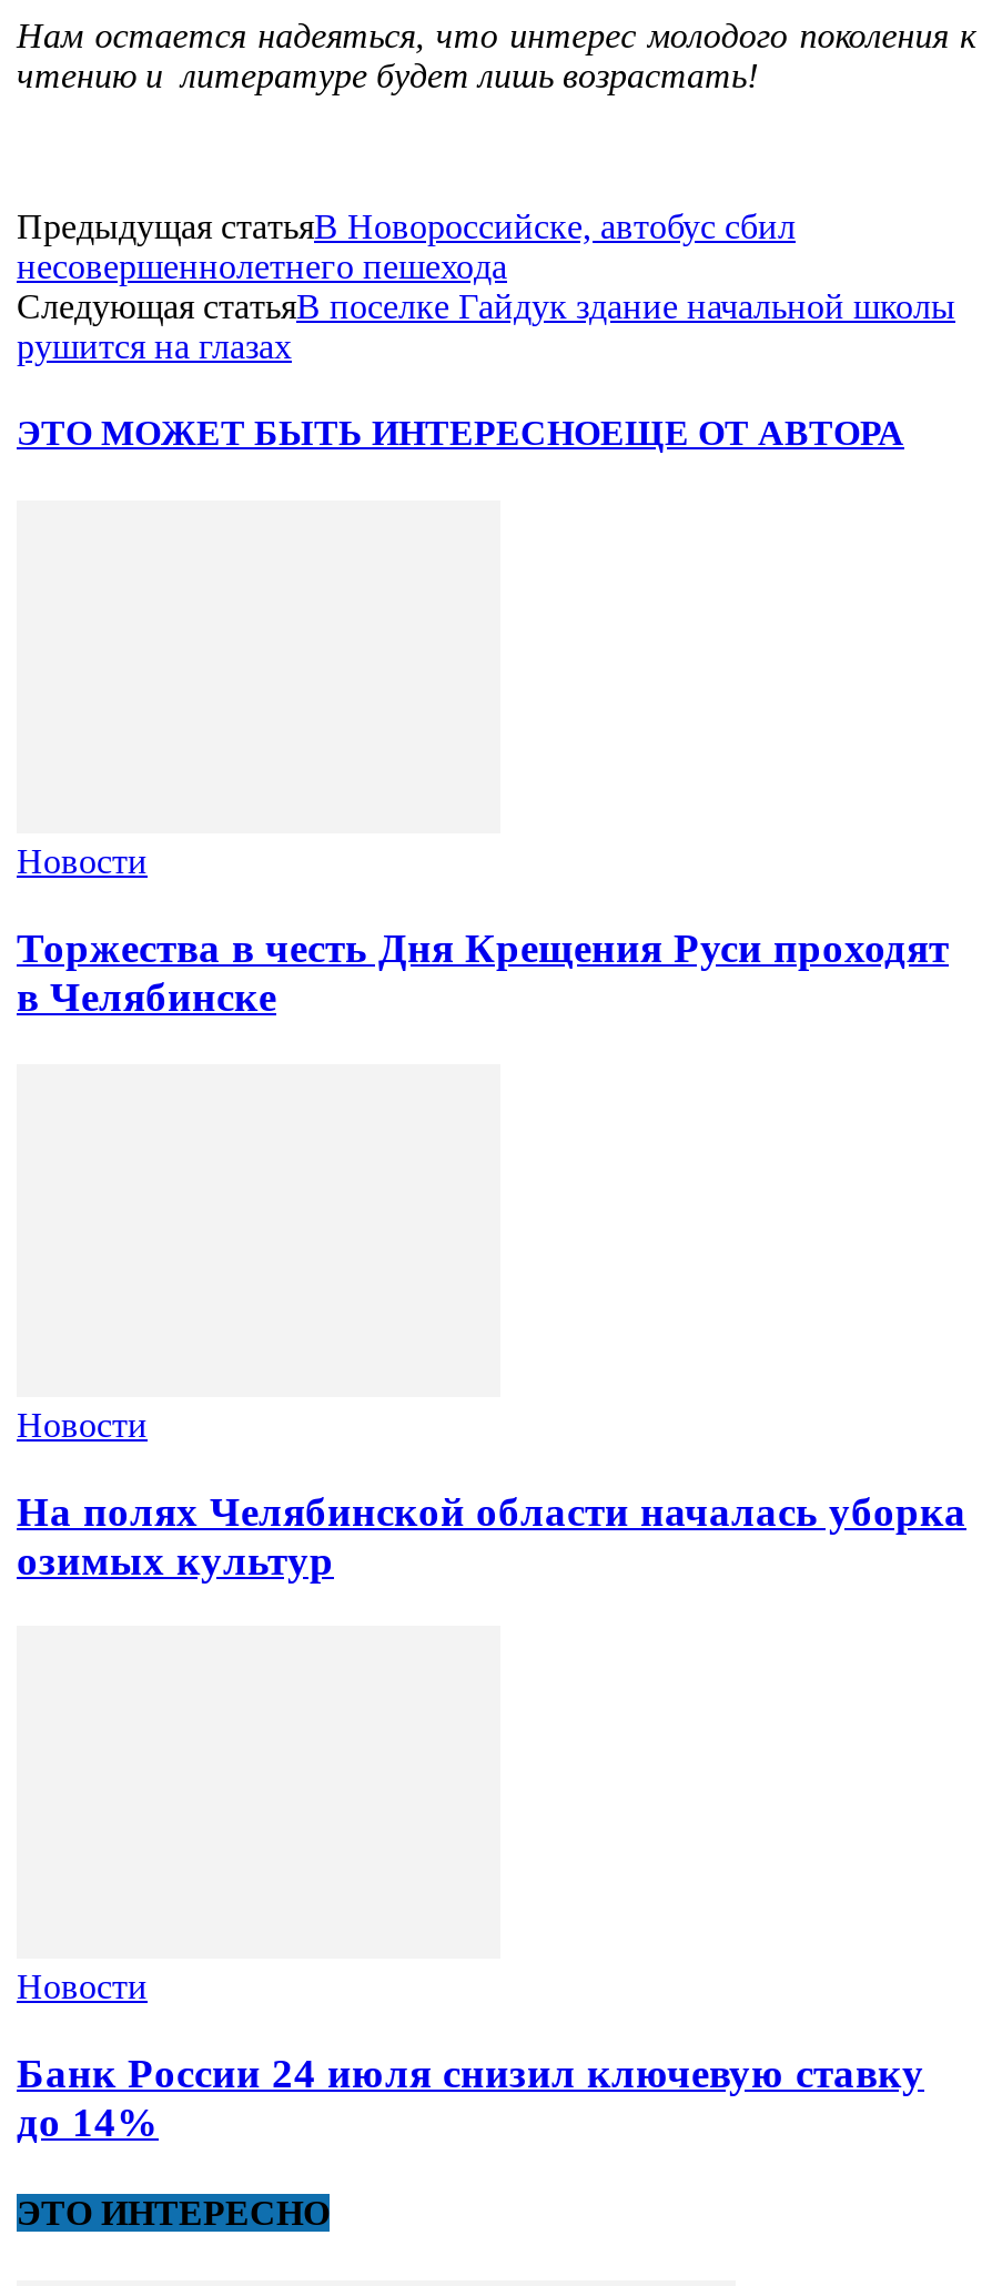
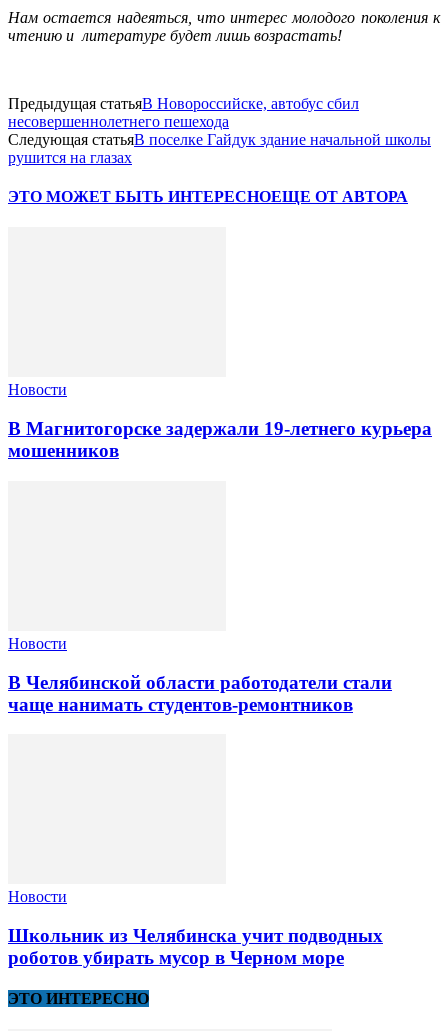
- Торжества в честь Дня Крещения Руси проходят
- в Челябинске
+ В Магнитогорске задержали 19-летнего курьера
+ мошенников

- На полях Челябинской области началась уборка
- озимых культур
+ В Челябинской области работодатели стали
+ чаще нанимать студентов-ремонтников

- Банк России 24 июля снизил ключевую ставку
- до 14%
+ Школьник из Челябинска учит подводных
+ роботов убирать мусор в Черном море
